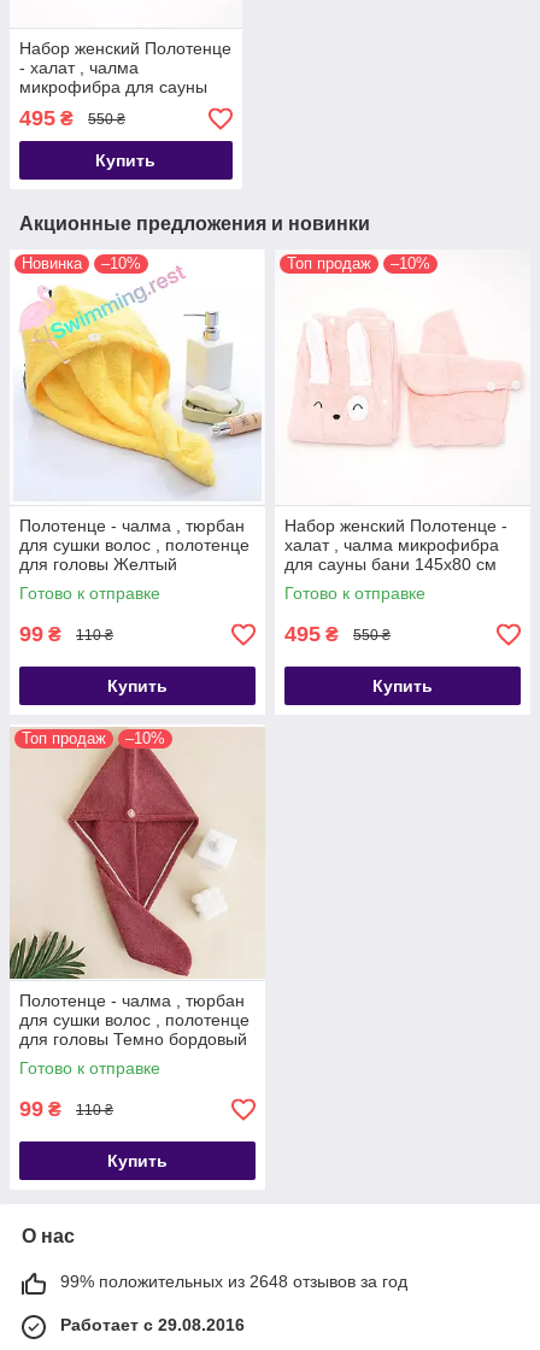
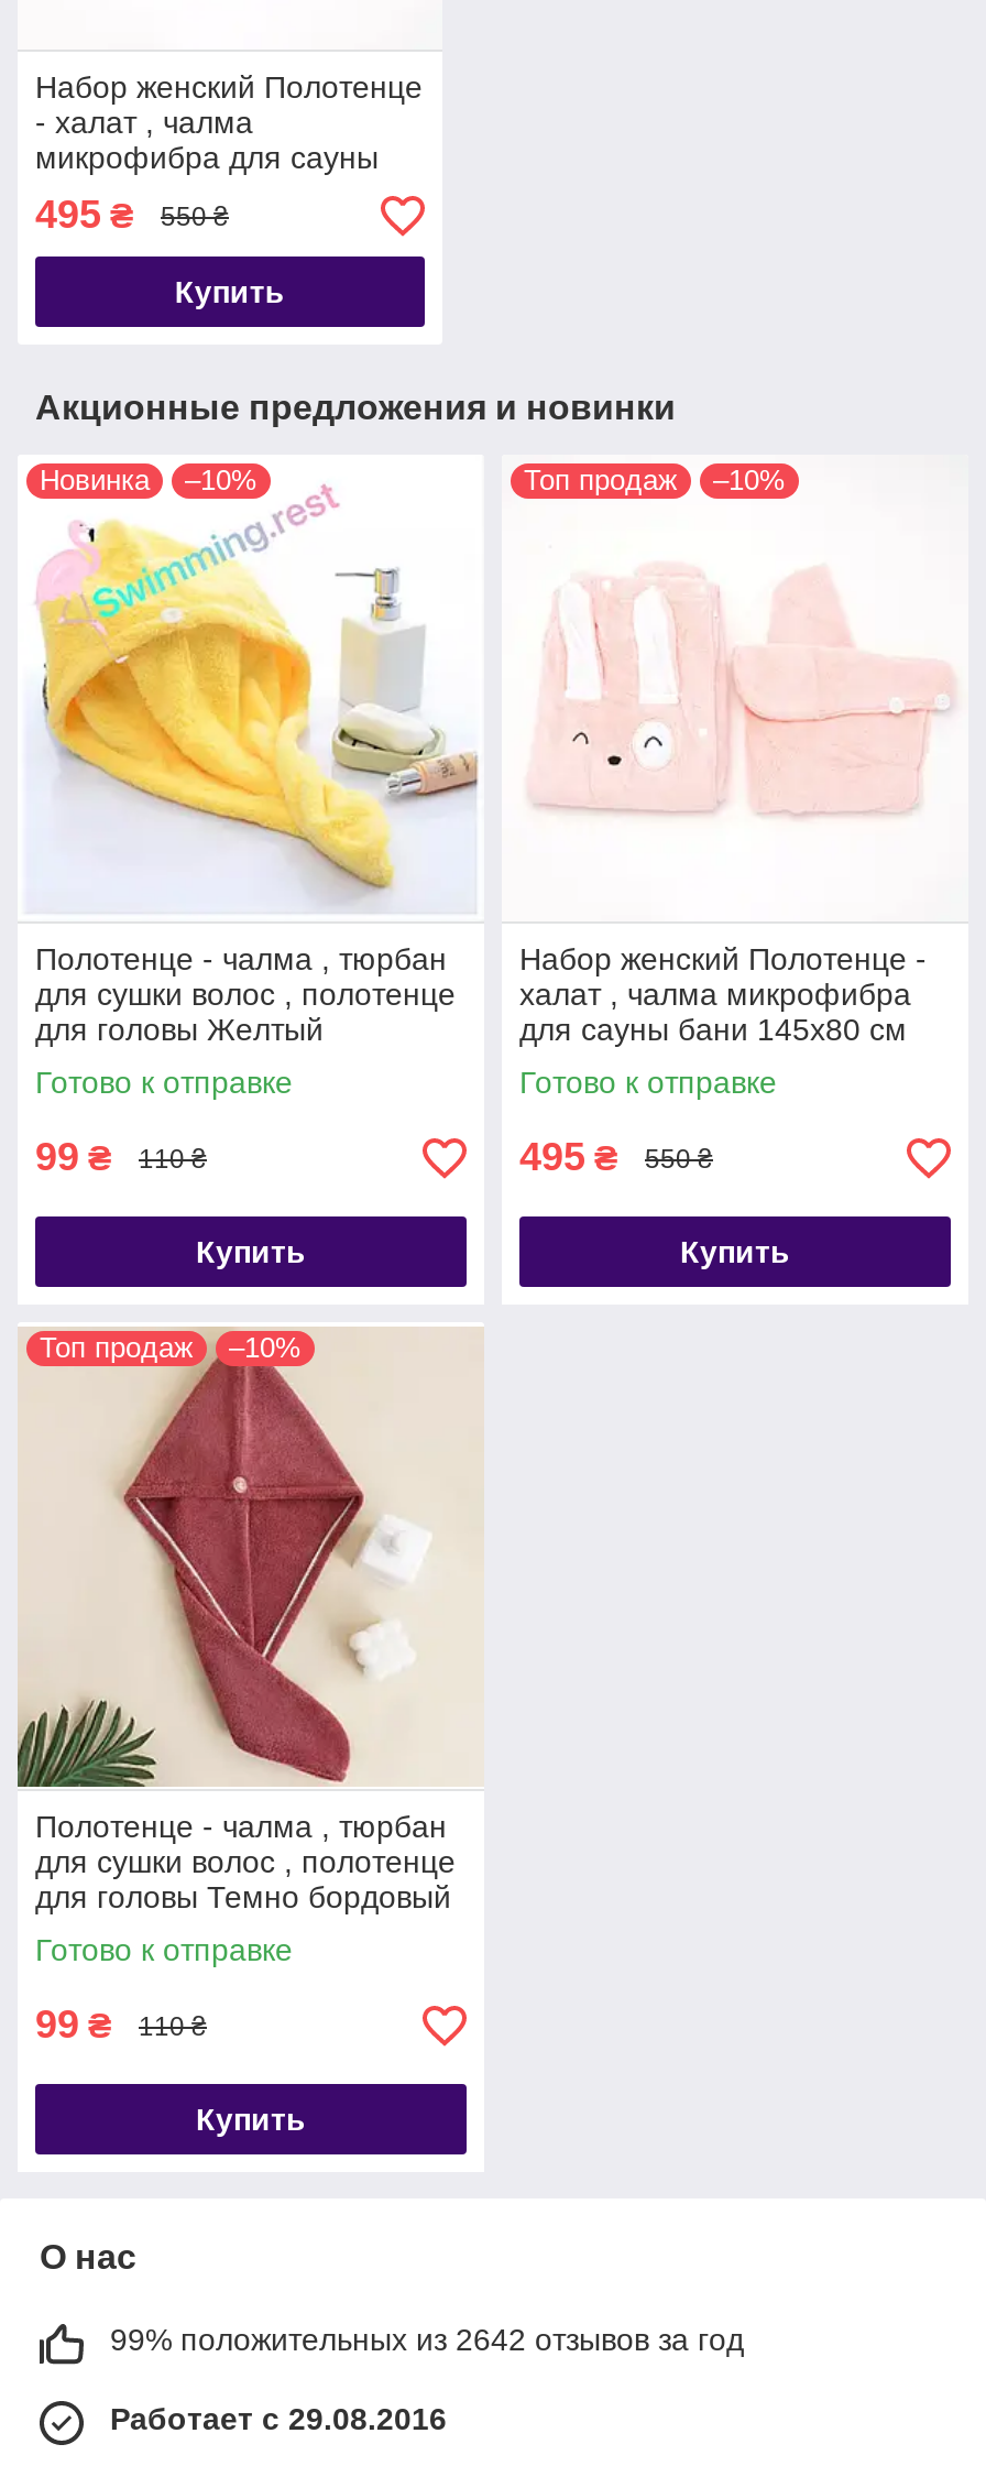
- 99% положительных из 2648 отзывов за год
+ 99% положительных из 2642 отзывов за год
